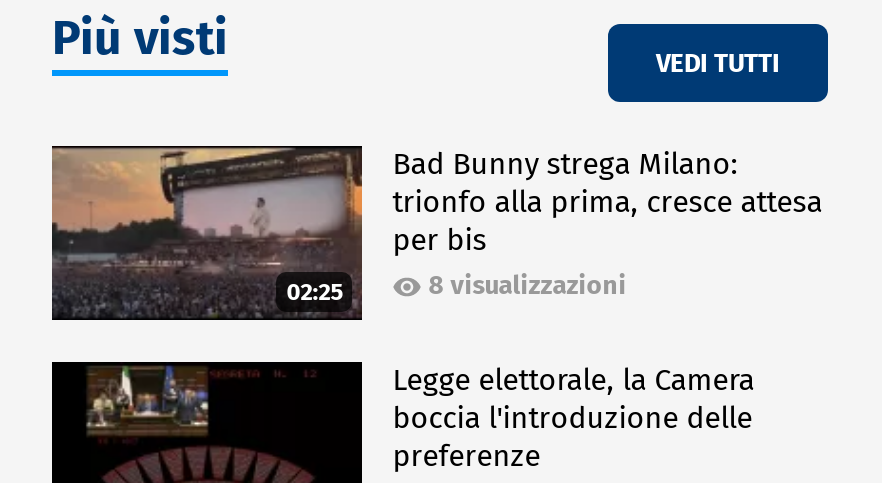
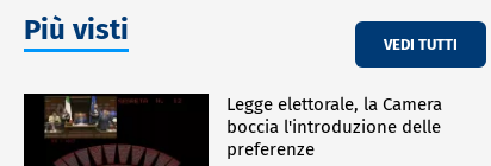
- [image]
- 02:25

- Bad Bunny strega Milano:
- trionfo alla prima, cresce attesa
- per bis
- 8 visualizzazioni
